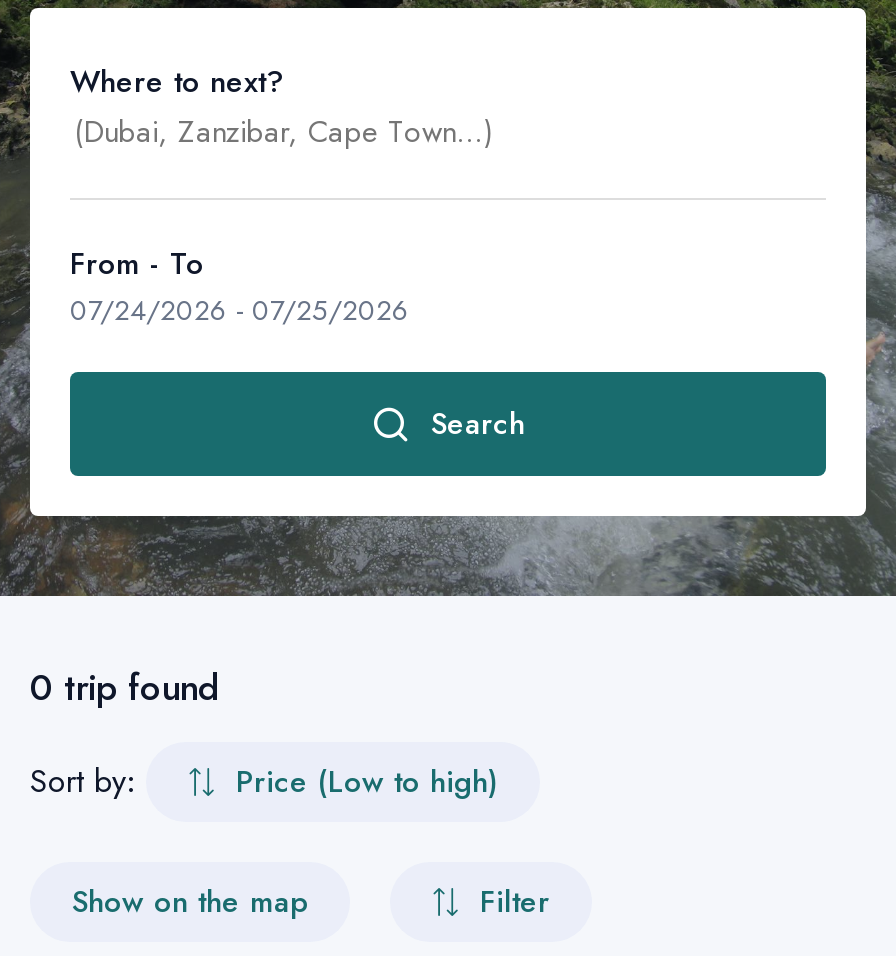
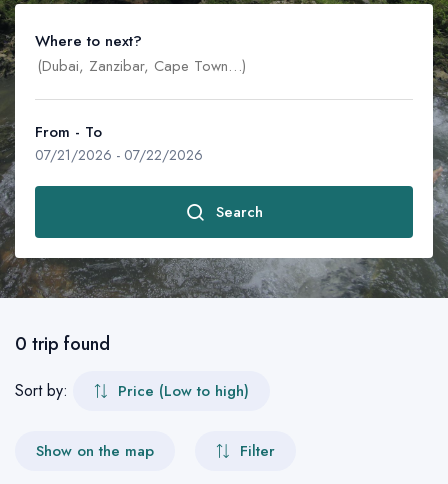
- 07/24/2026 - 07/25/2026
+ 07/21/2026 - 07/22/2026
